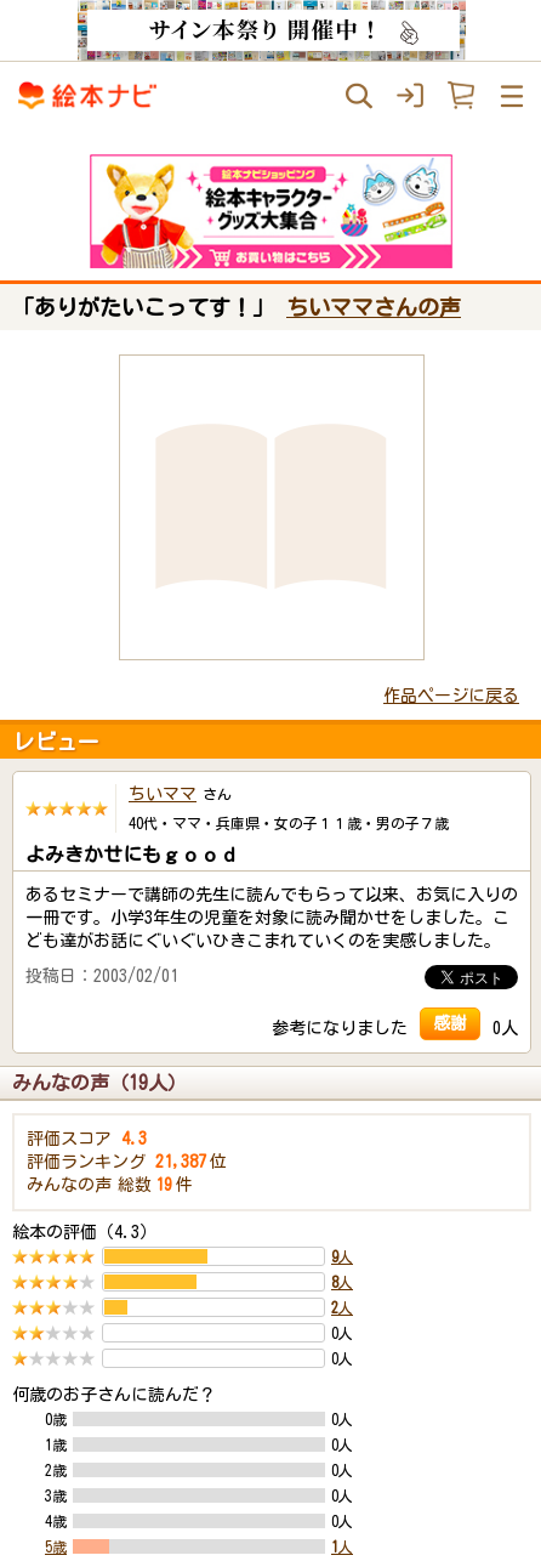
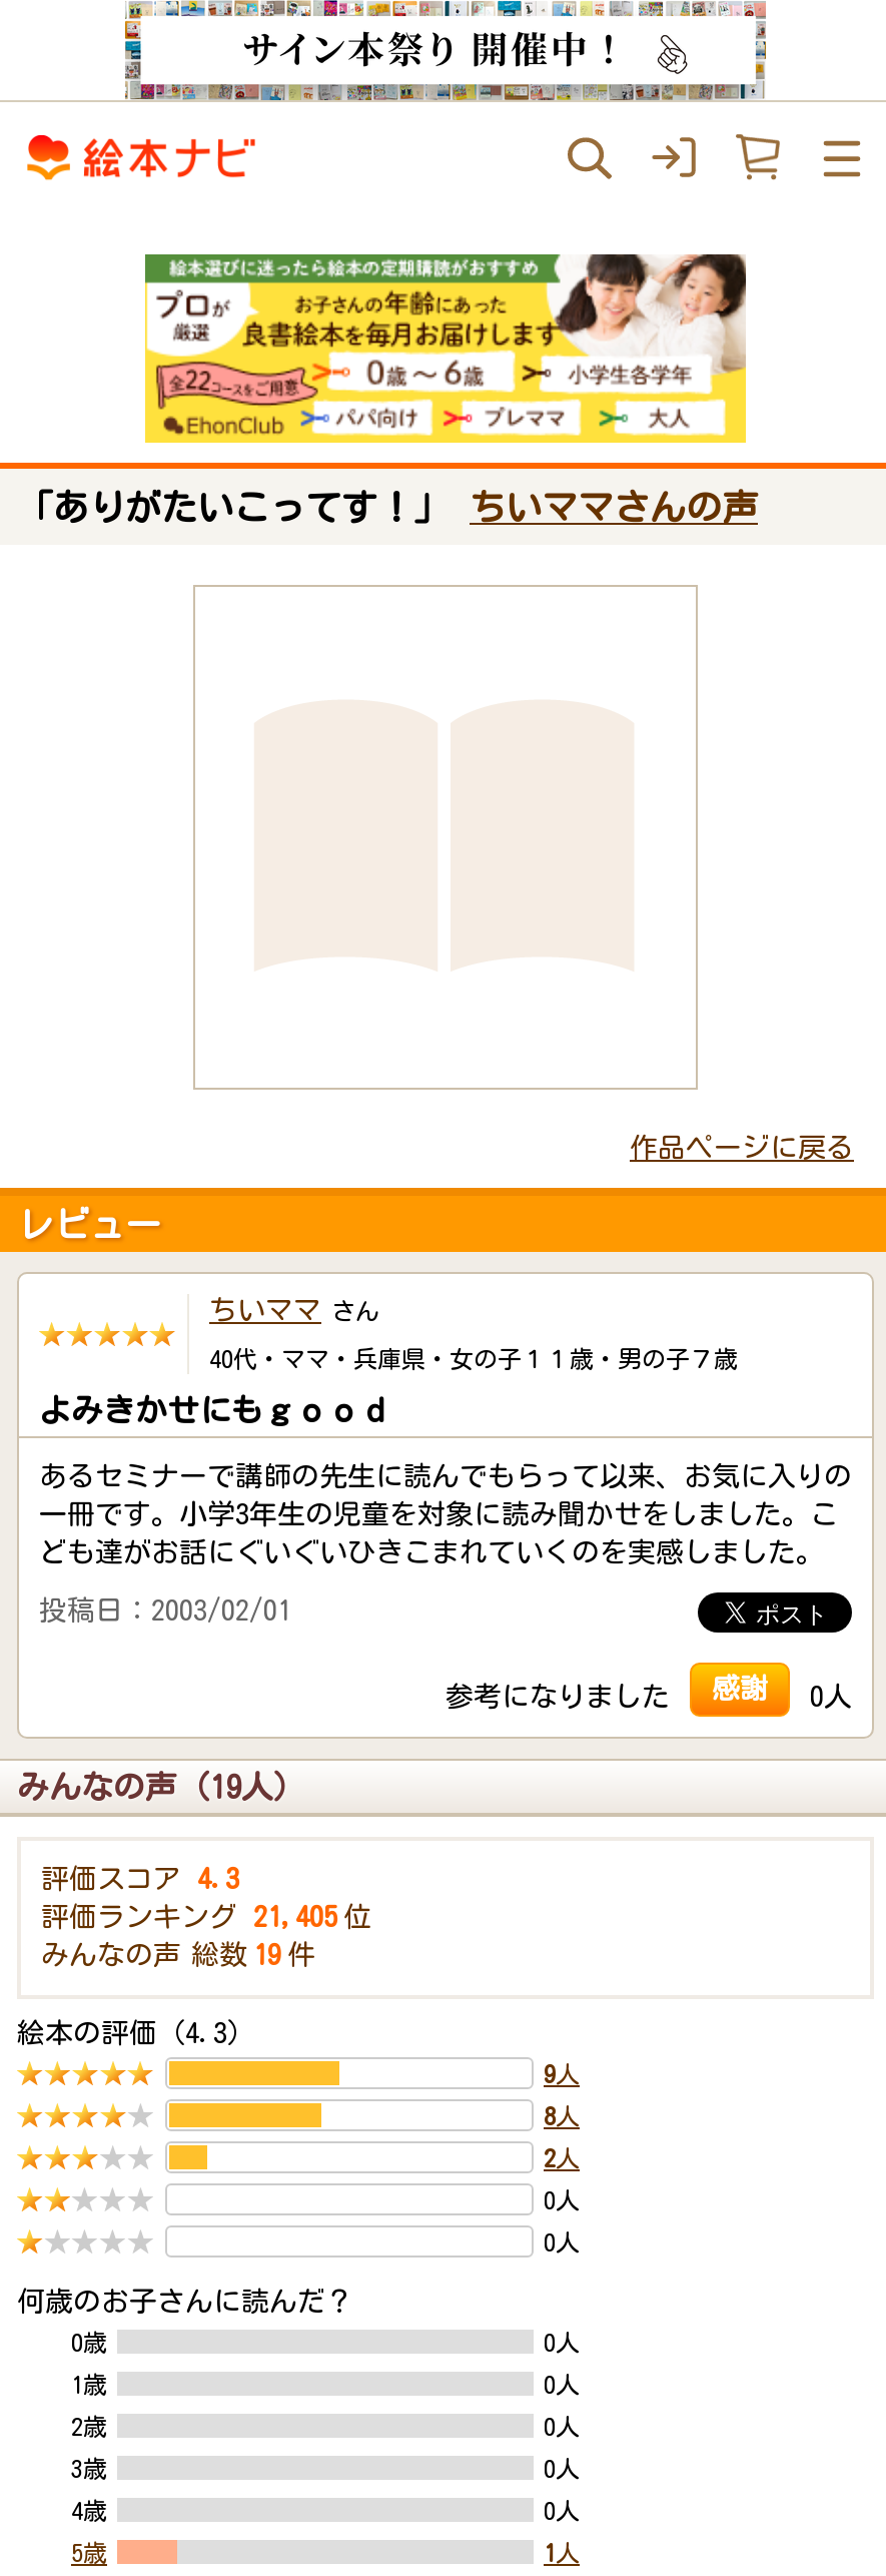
- [image]
+ [image]

- 評価ランキング 21,387 位
+ 評価ランキング 21,405 位
